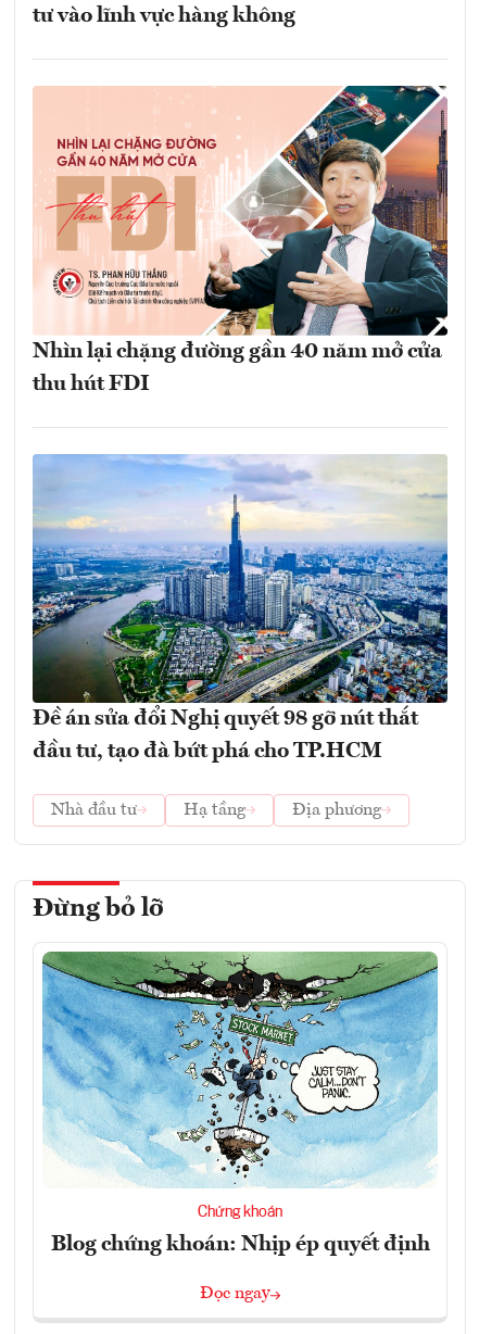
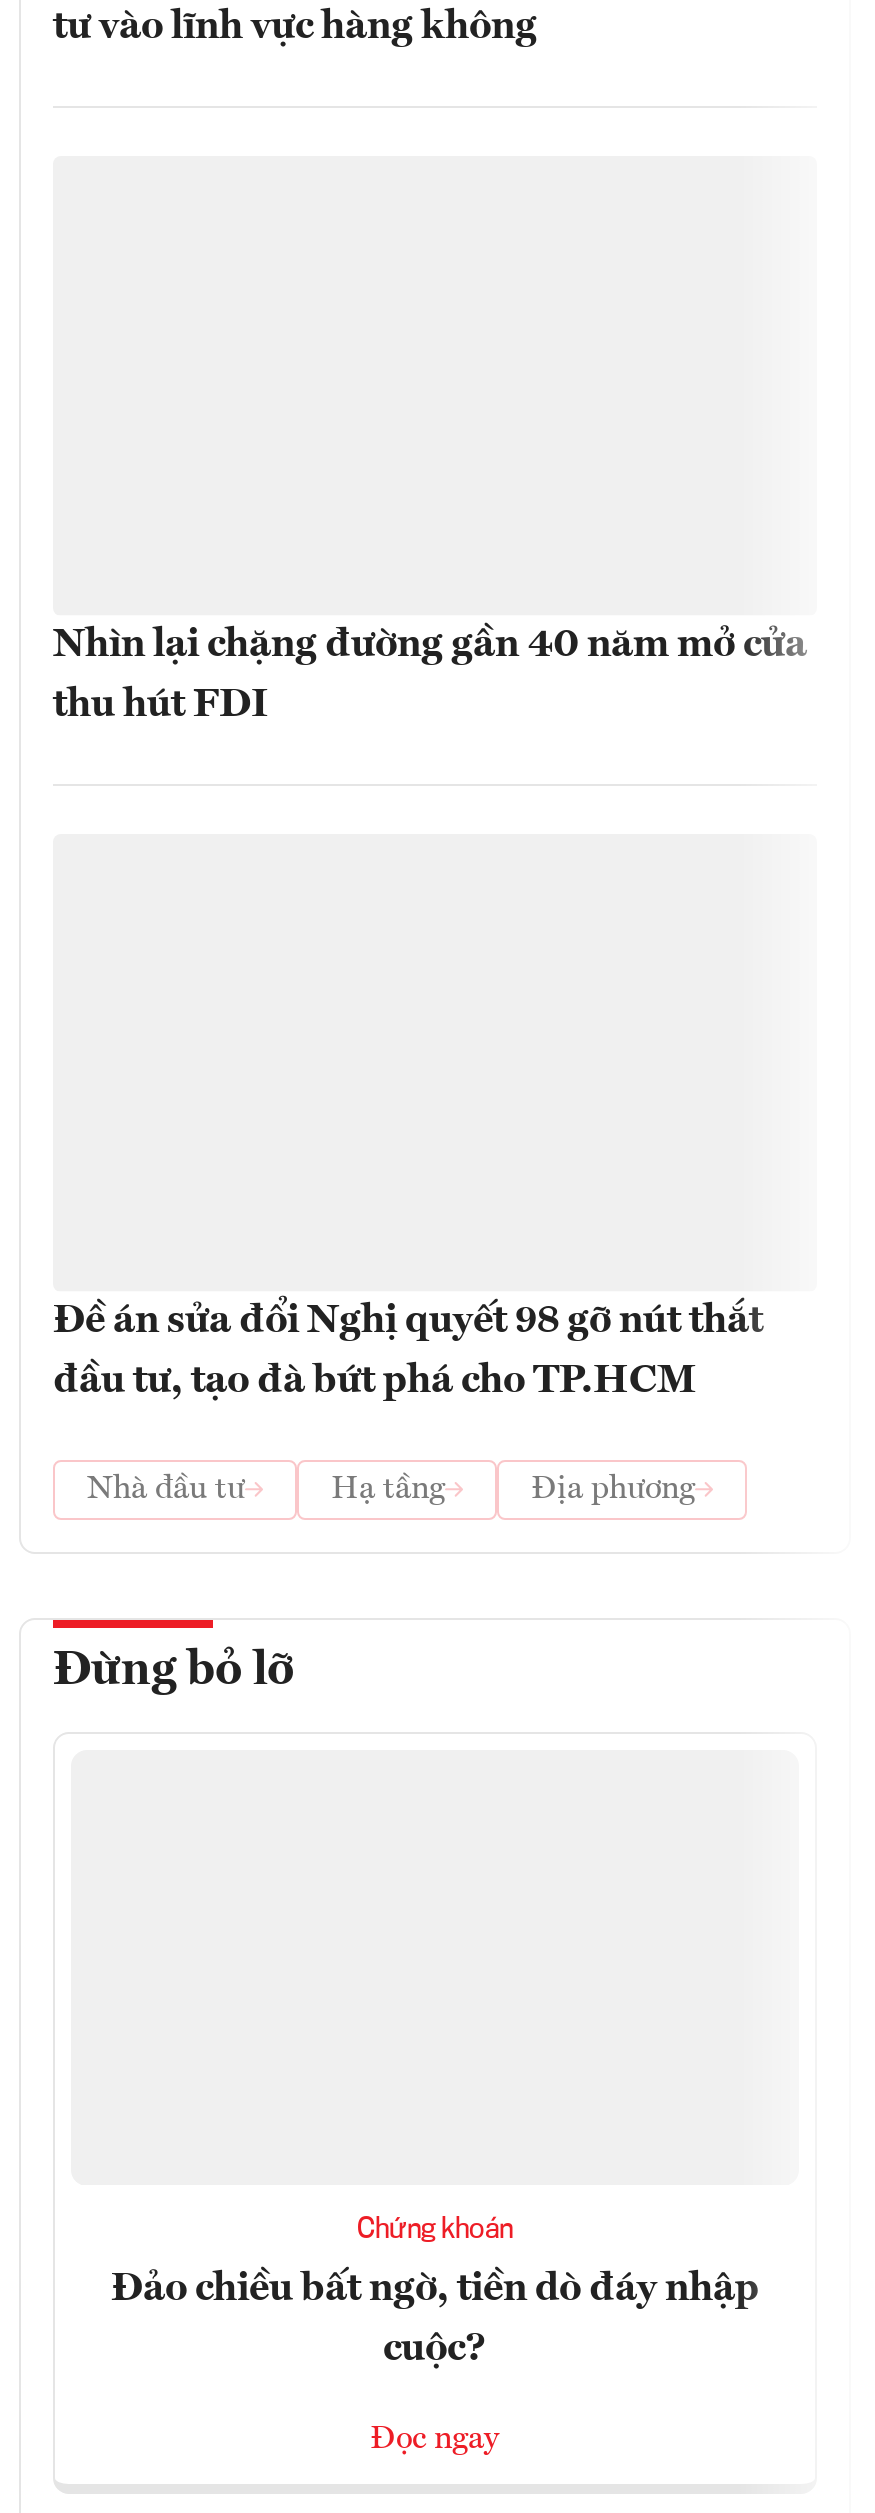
- [image]

- [image]

- [image]

- Blog chứng khoán: Nhịp ép quyết định
+ Đảo chiều bất ngờ, tiền dò đáy nhập
+ cuộc?
